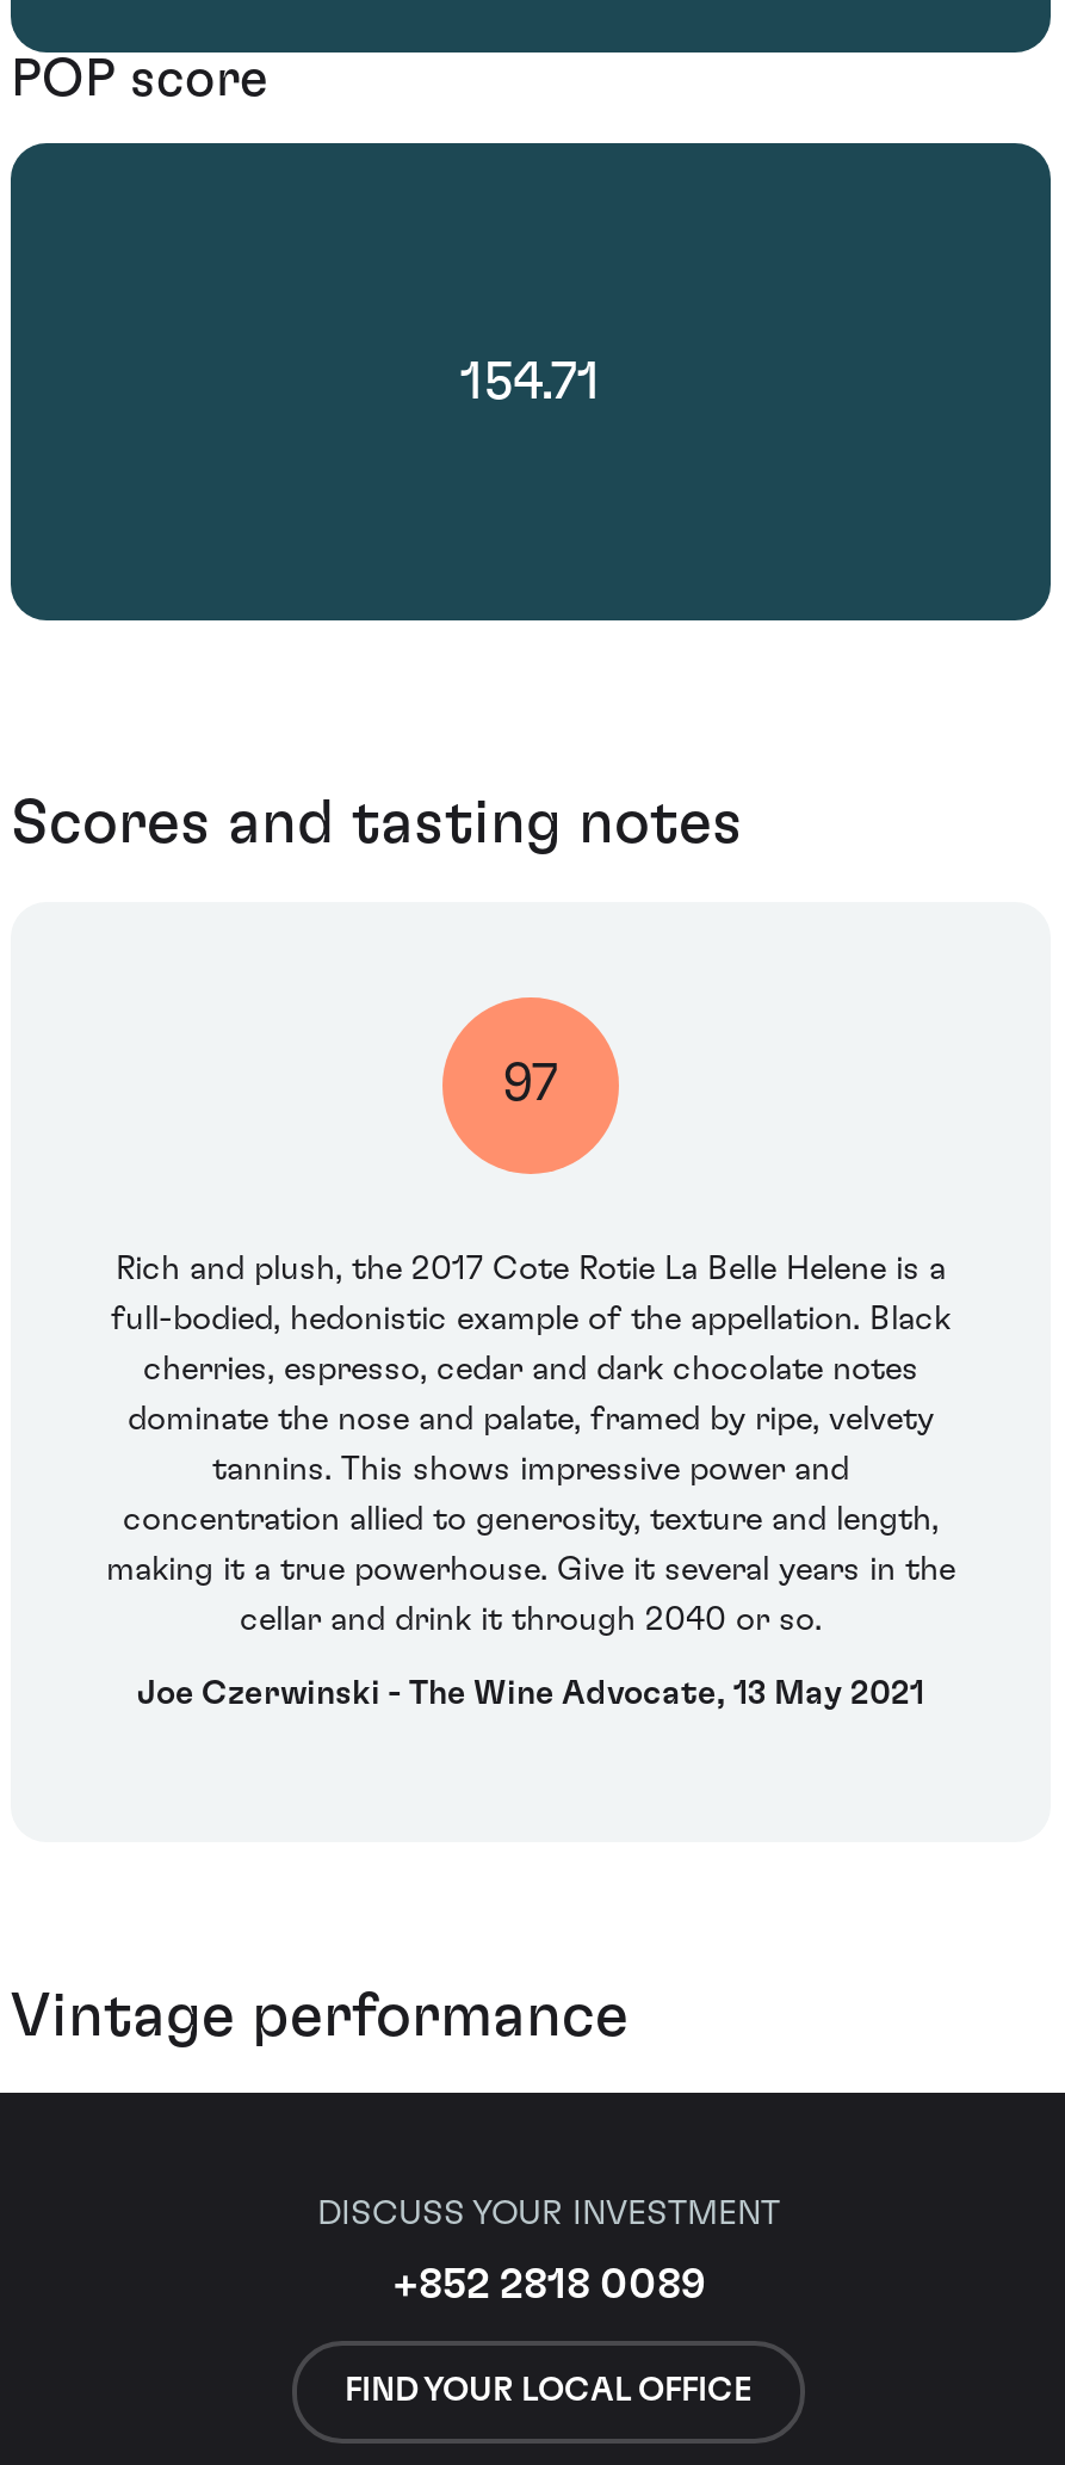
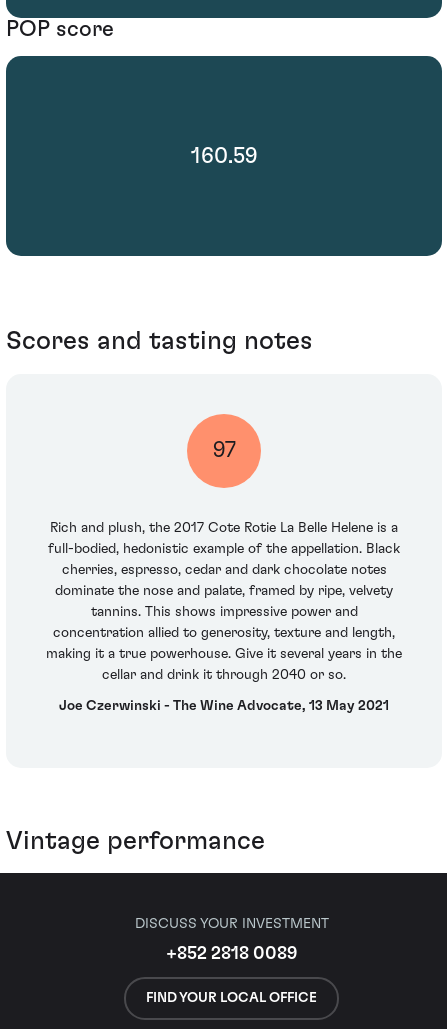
- 154.71
+ 160.59
